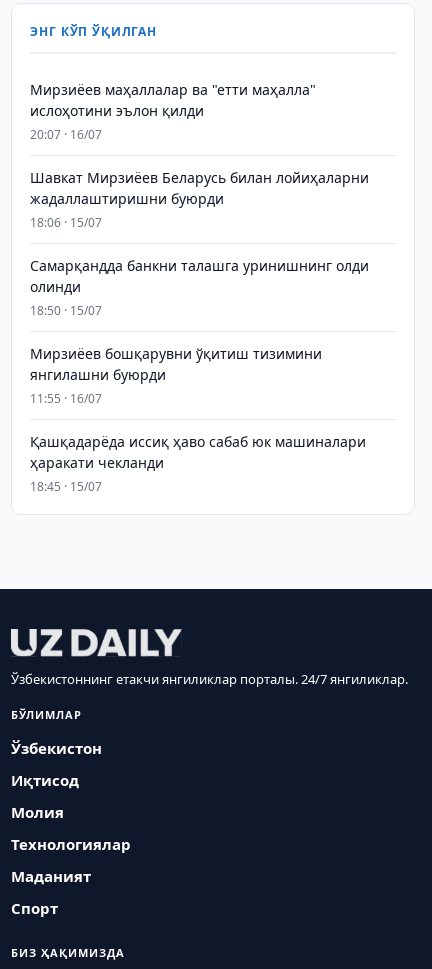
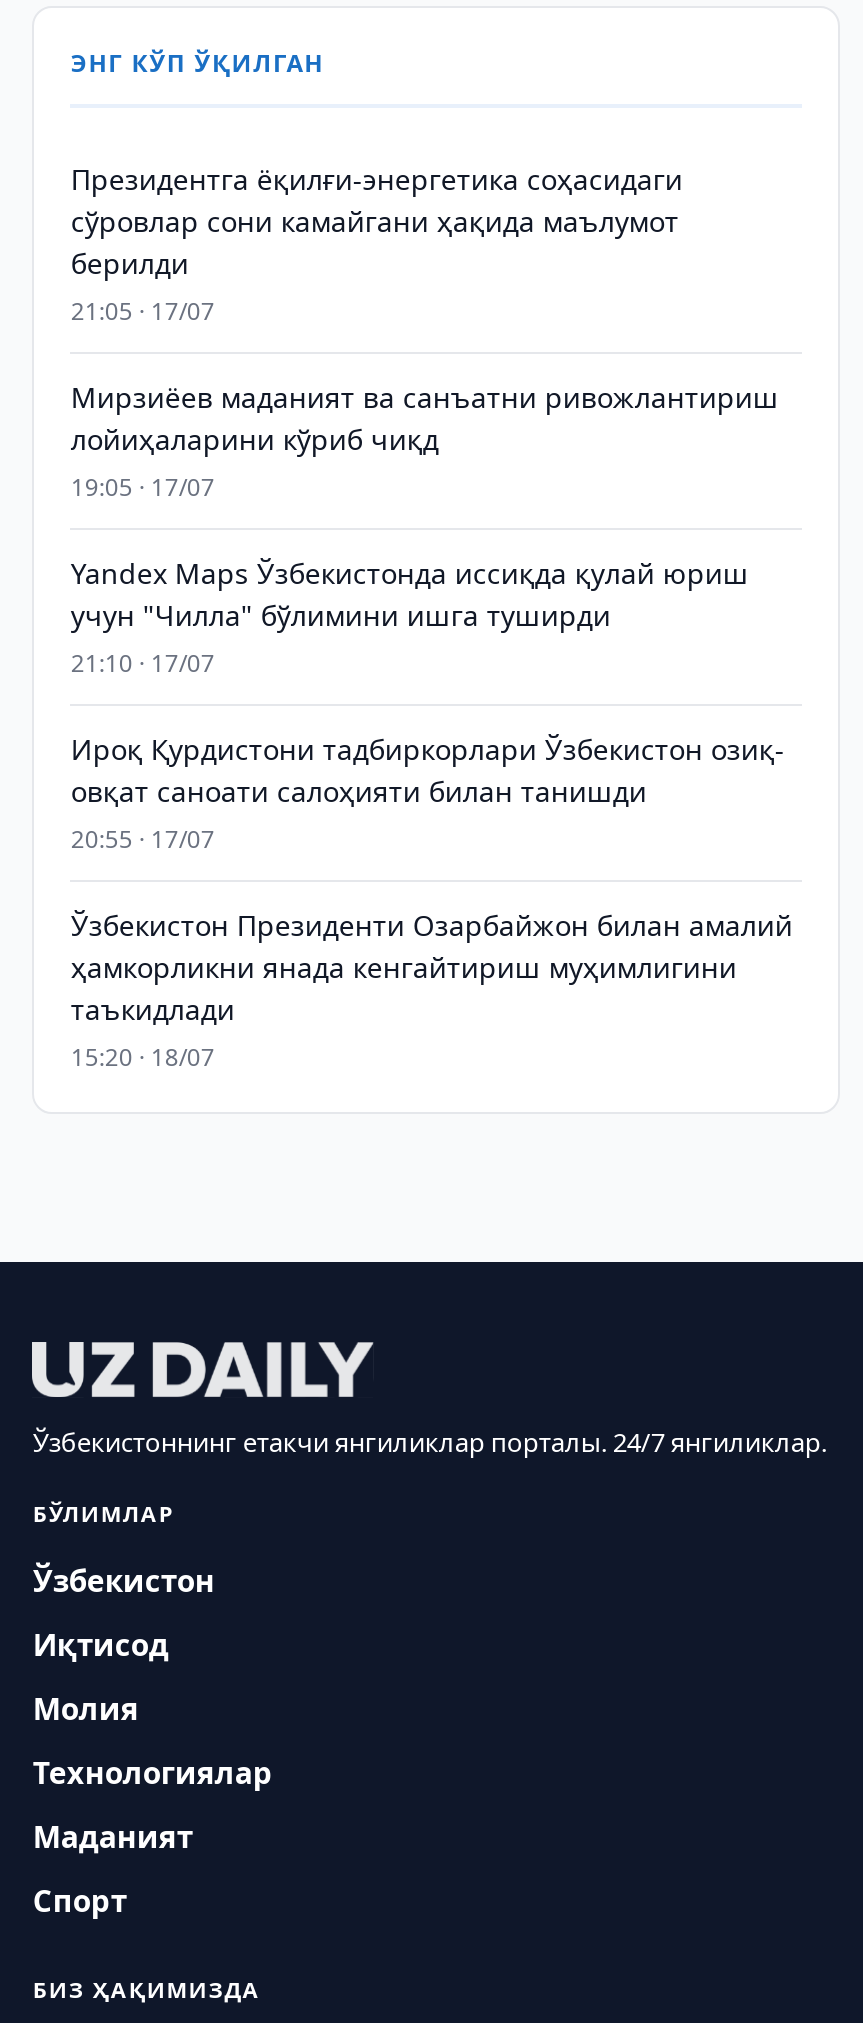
- Мирзиёев маҳаллалар ва "етти маҳалла"
- ислоҳотини эълон қилди
- 20:07 · 16/07
+ Президентга ёқилғи-энергетика соҳасидаги
+ сўровлар сони камайгани ҳақида маълумот
+ берилди
+ 21:05 · 17/07

- Шавкат Мирзиёев Беларусь билан лойиҳаларни
- жадаллаштиришни буюрди
- 18:06 · 15/07
+ Мирзиёев маданият ва санъатни ривожлантириш
+ лойиҳаларини кўриб чиқд
+ 19:05 · 17/07

- Самарқандда банкни талашга уринишнинг олди
- олинди
- 18:50 · 15/07
+ Yandex Maps Ўзбекистонда иссиқда қулай юриш
+ учун "Чилла" бўлимини ишга туширди
+ 21:10 · 17/07

- Мирзиёев бошқарувни ўқитиш тизимини
- янгилашни буюрди
- 11:55 · 16/07
+ Ироқ Қурдистони тадбиркорлари Ўзбекистон озиқ-
+ овқат саноати салоҳияти билан танишди
+ 20:55 · 17/07

- Қашқадарёда иссиқ ҳаво сабаб юк машиналари
- ҳаракати чекланди
- 18:45 · 15/07
+ Ўзбекистон Президенти Озарбайжон билан амалий
+ ҳамкорликни янада кенгайтириш муҳимлигини
+ таъкидлади
+ 15:20 · 18/07
